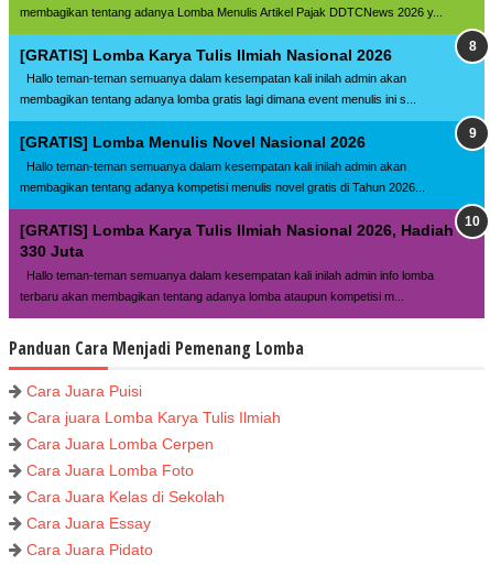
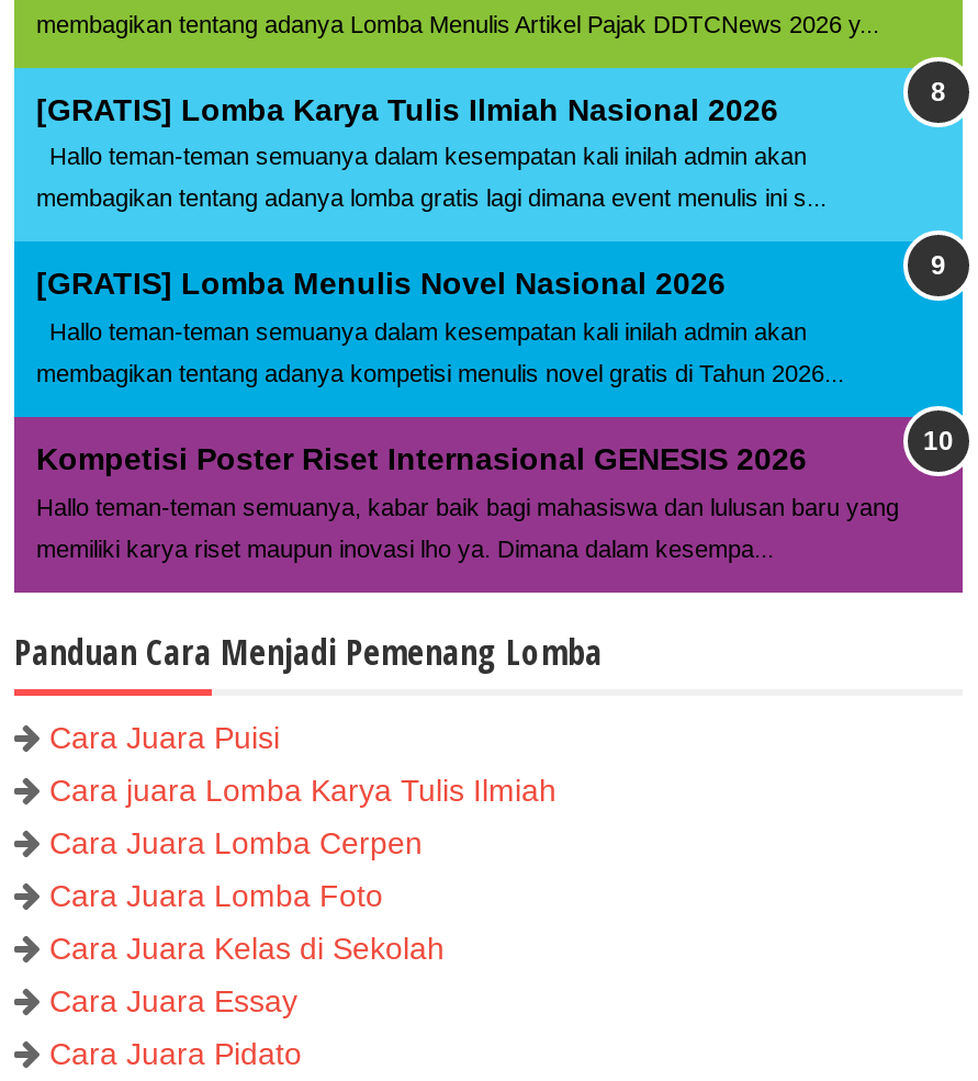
- [GRATIS] Lomba Karya Tulis Ilmiah Nasional 2026, Hadiah
- 330 Juta
+ Kompetisi Poster Riset Internasional GENESIS 2026

- Hallo teman-teman semuanya dalam kesempatan kali inilah admin info lomba
+ Hallo teman-teman semuanya, kabar baik bagi mahasiswa dan lulusan baru yang

- terbaru akan membagikan tentang adanya lomba ataupun kompetisi m...
+ memiliki karya riset maupun inovasi lho ya. Dimana dalam kesempa...
